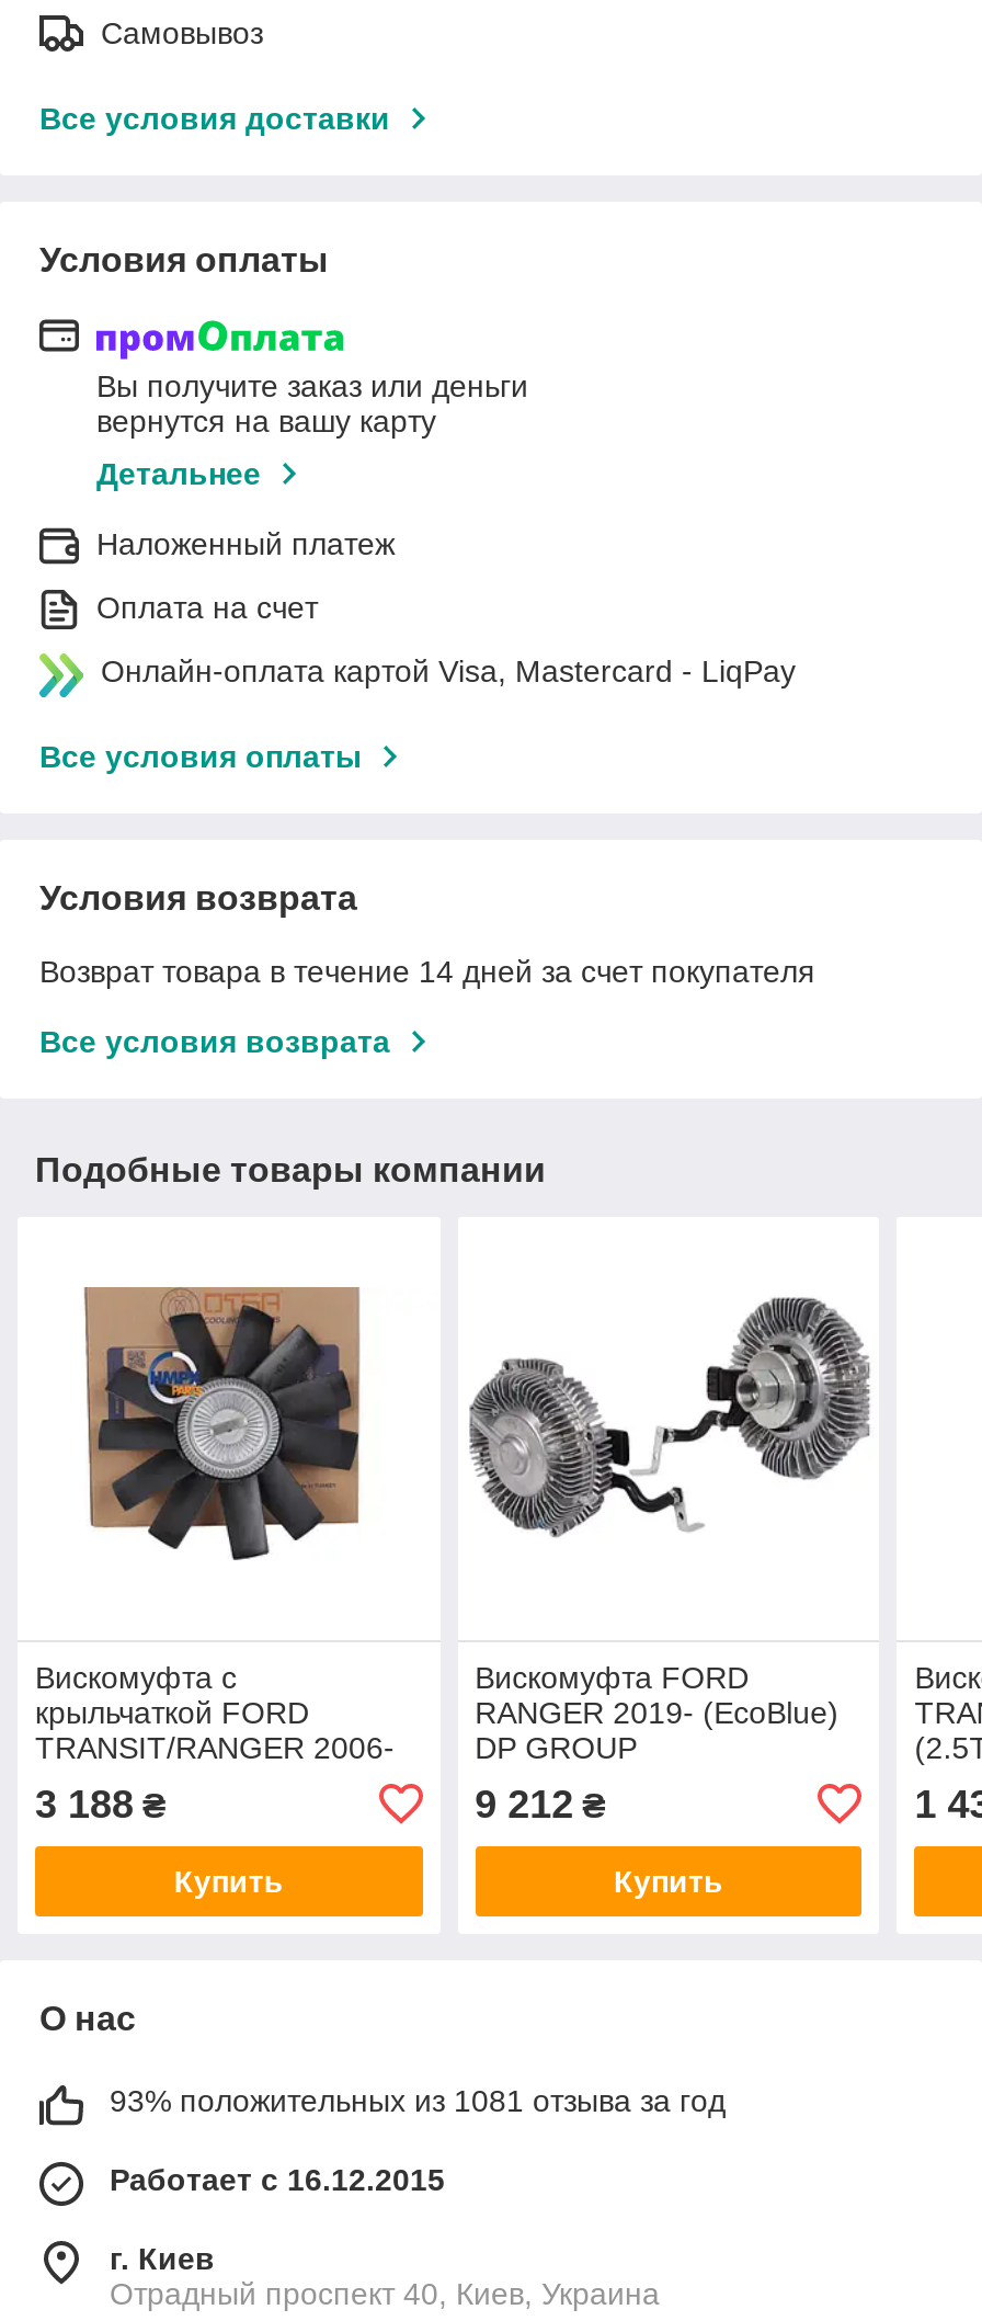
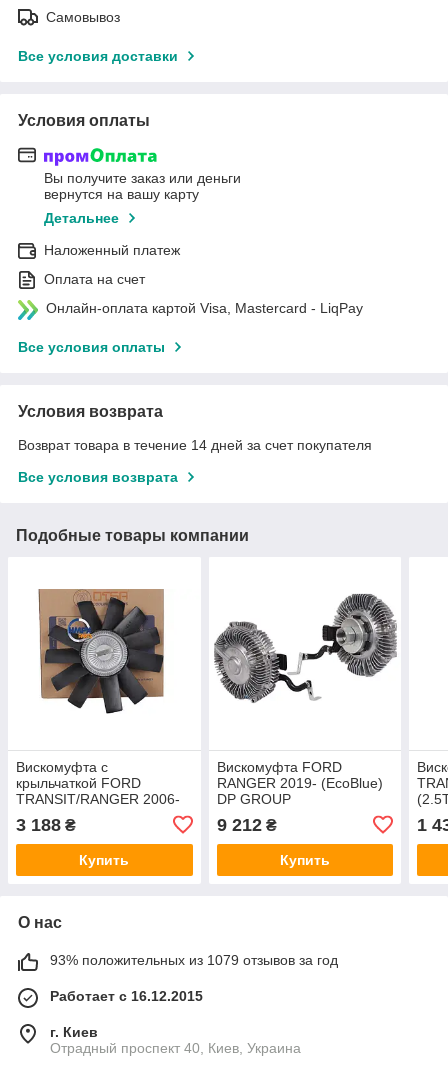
- 93% положительных из 1081 отзыва за год
+ 93% положительных из 1079 отзывов за год
